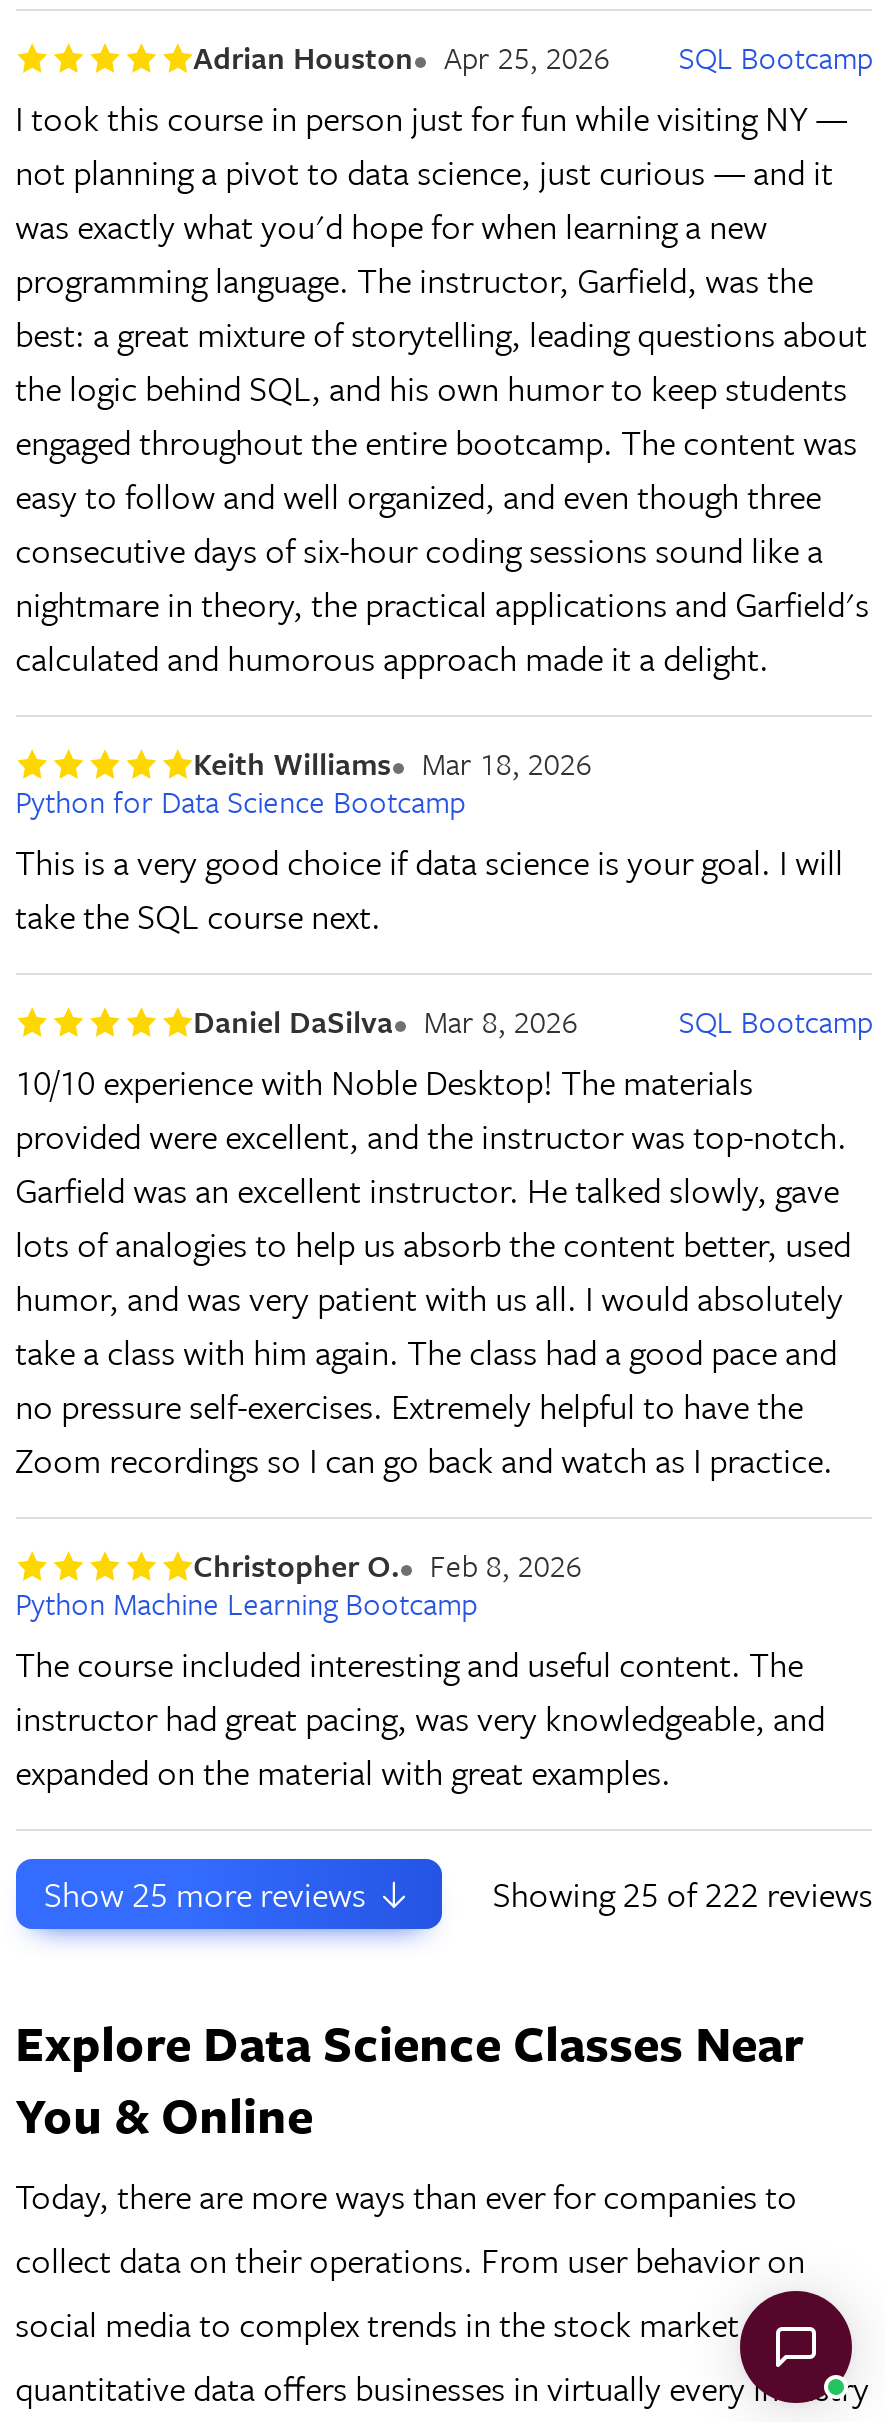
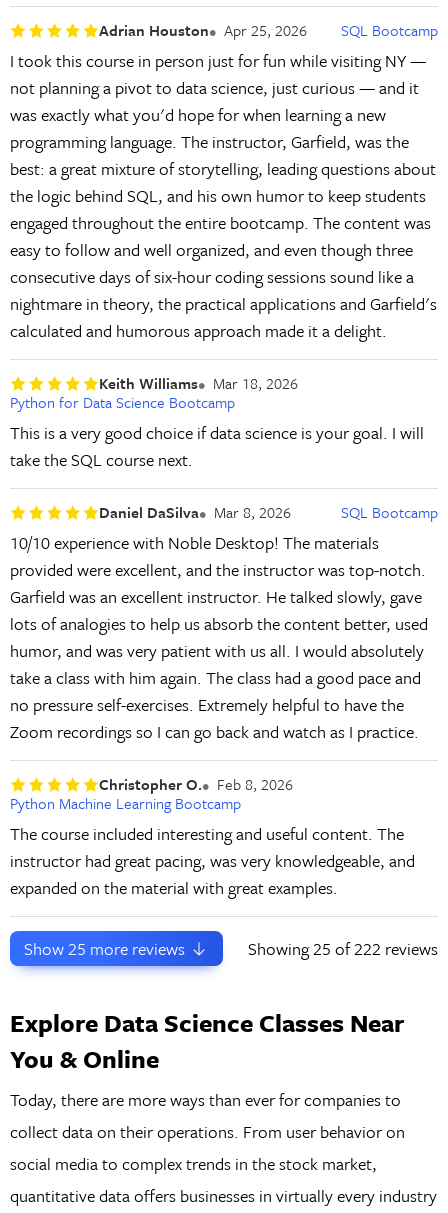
- [image]
